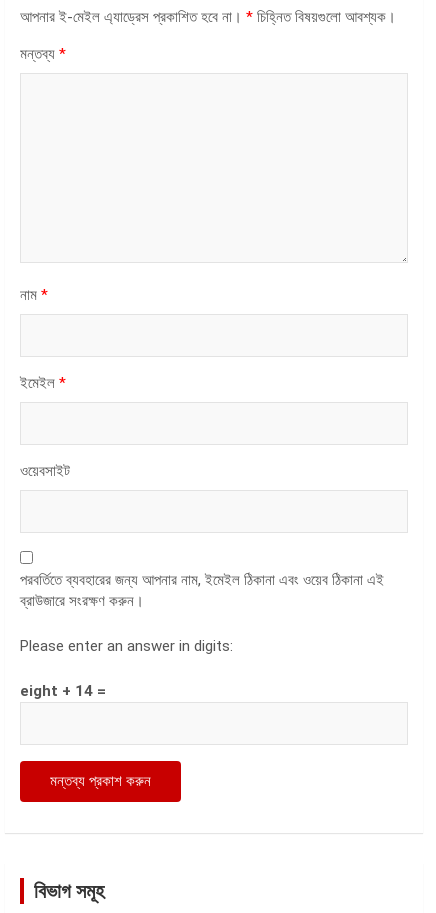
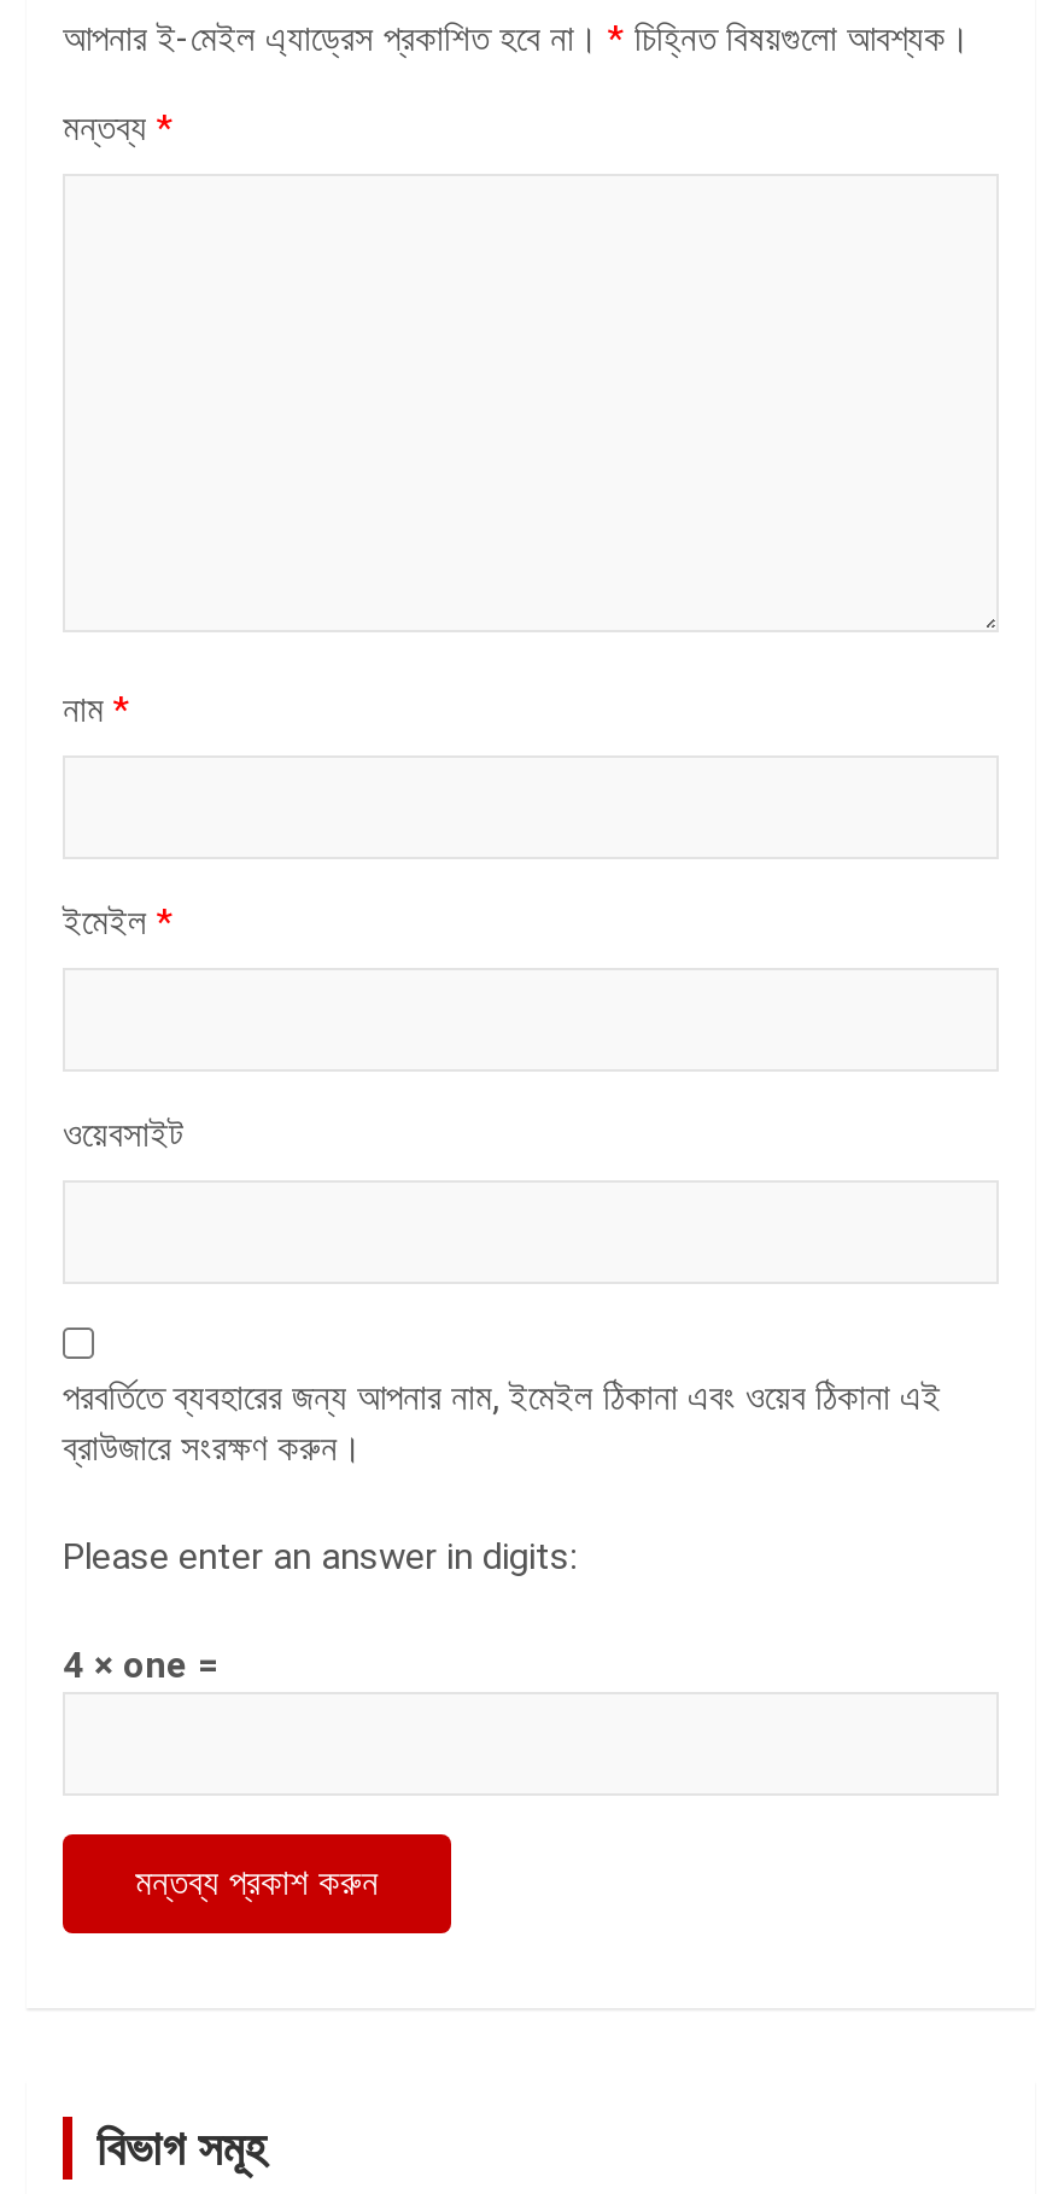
- eight + 14 =
+ 4 × one =
